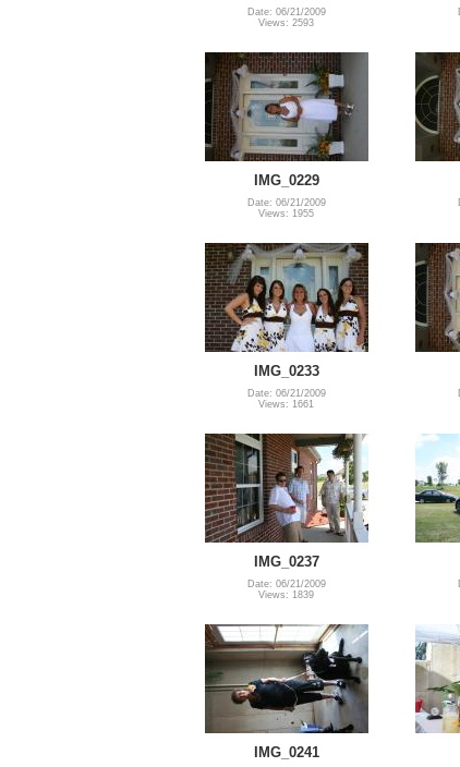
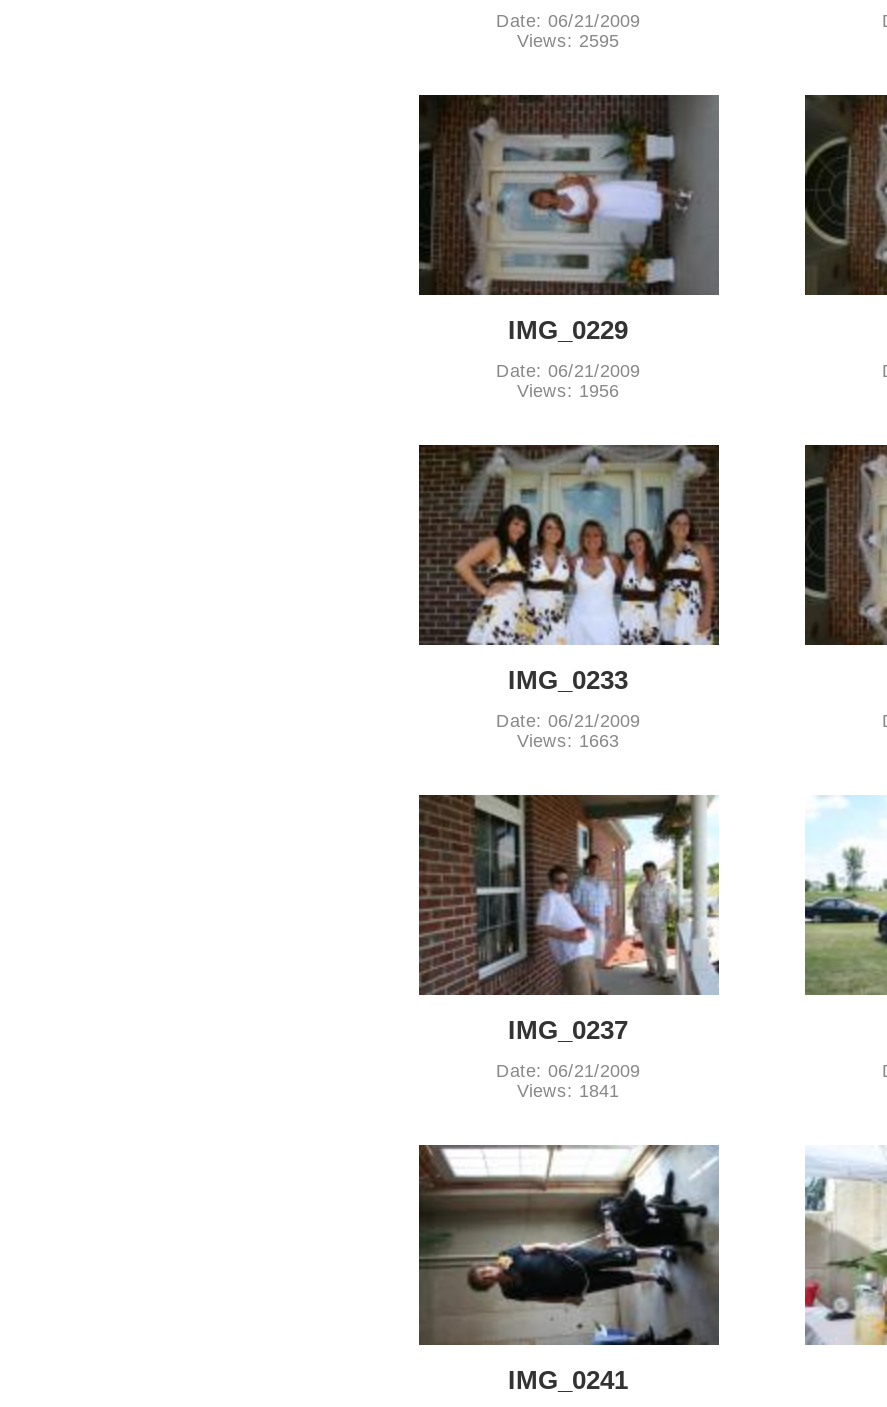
- Views: 2593
+ Views: 2595

- Views: 1955
+ Views: 1956

- Views: 1661
+ Views: 1663

- Views: 1839
+ Views: 1841
